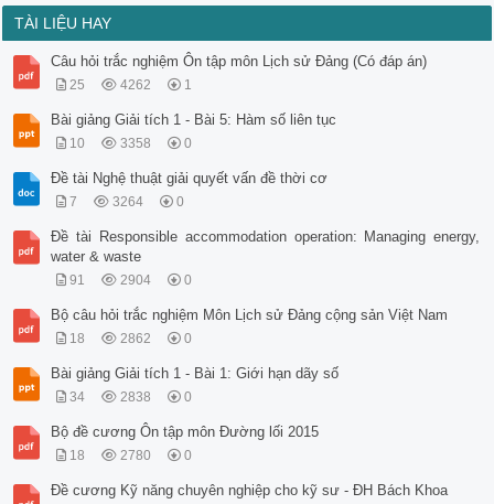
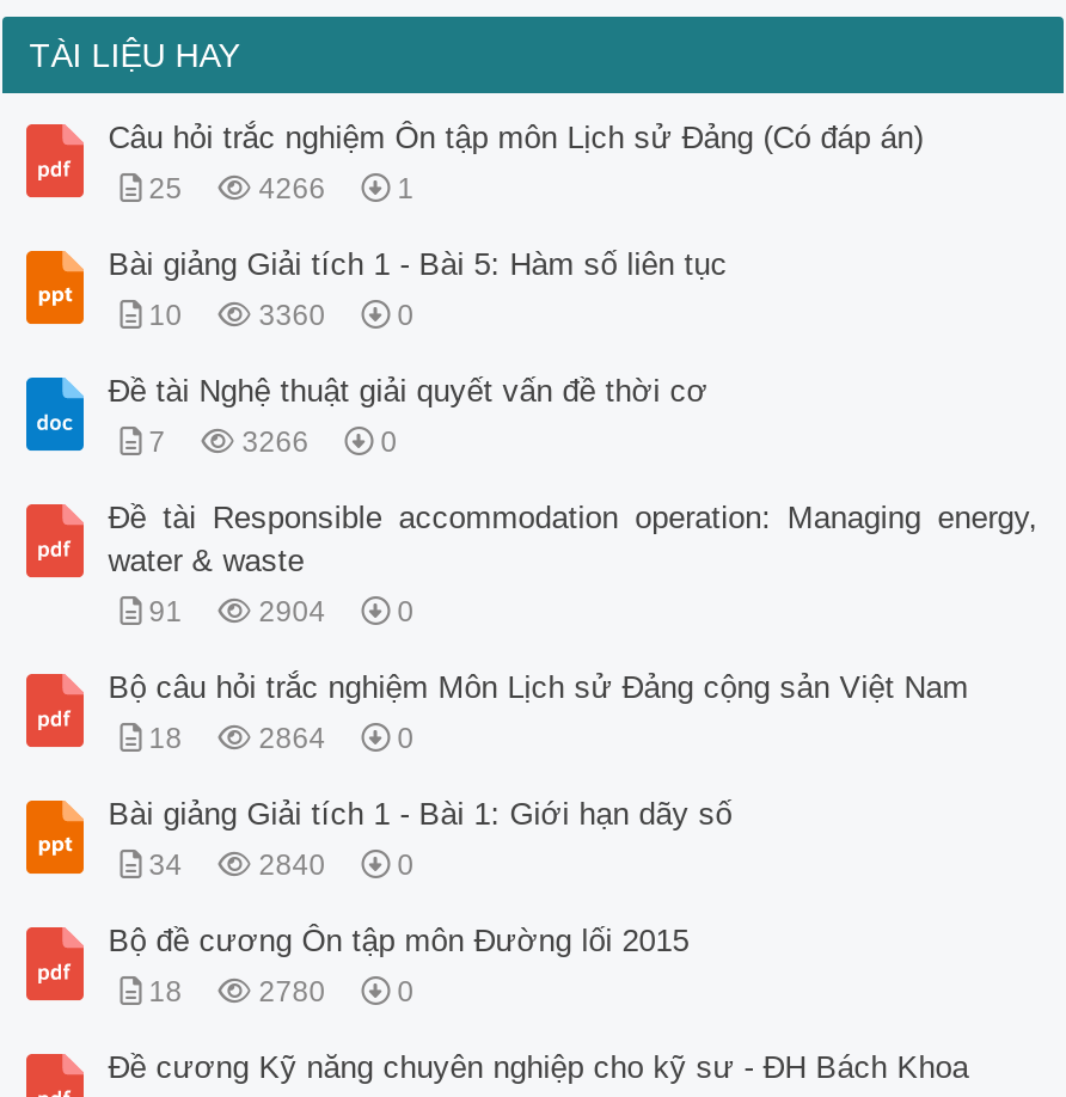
- 4262
+ 4266

- 3358
+ 3360

- 3264
+ 3266

- 2862
+ 2864

- 2838
+ 2840
